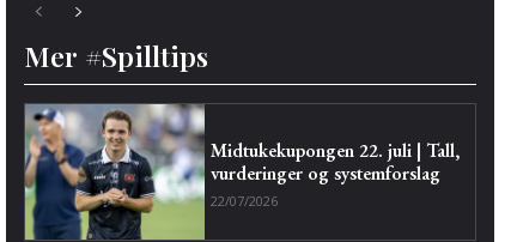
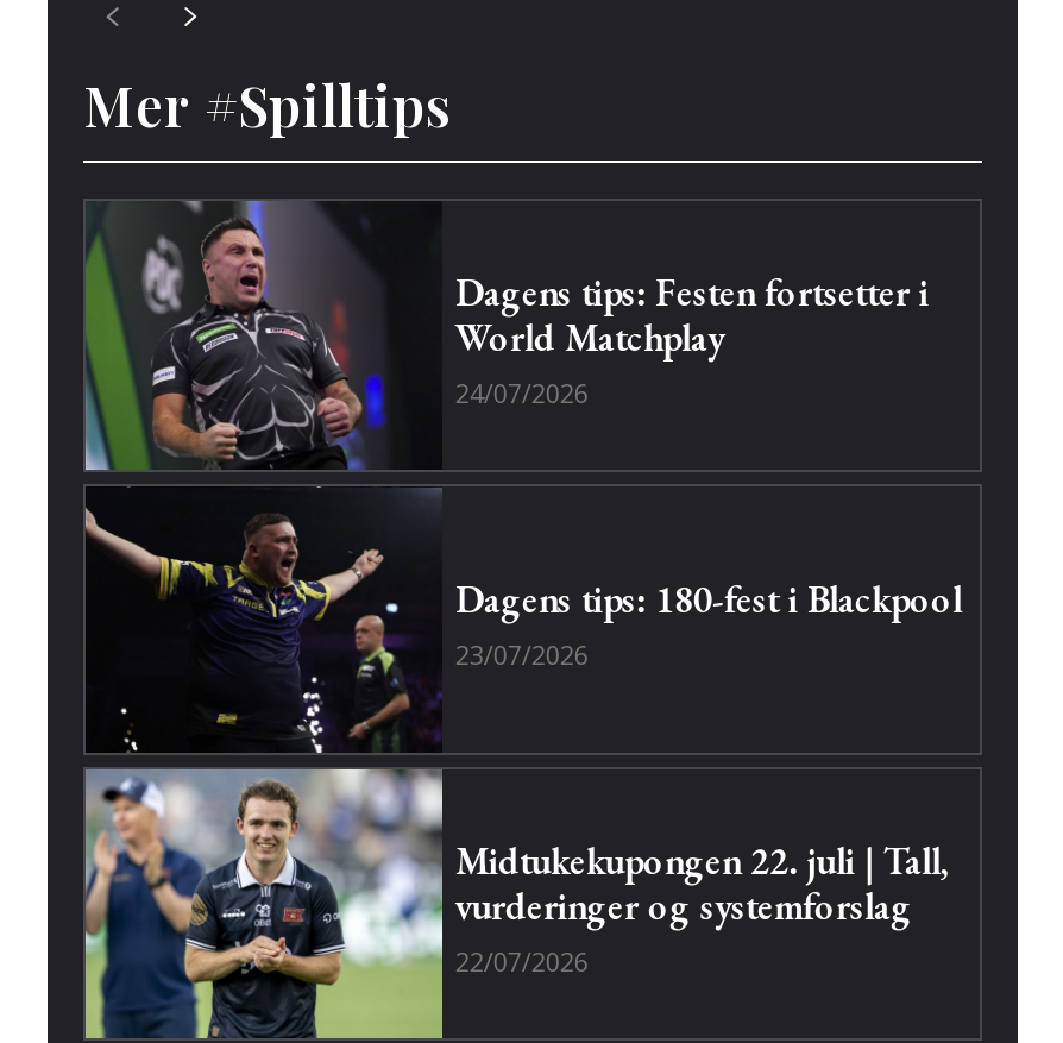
+ [image]
+ Dagens tips: 180-fest i Blackpool
+ 23/07/2026

+ [image]
+ Dagens tips: Festen fortsetter i
+ World Matchplay
+ 24/07/2026
